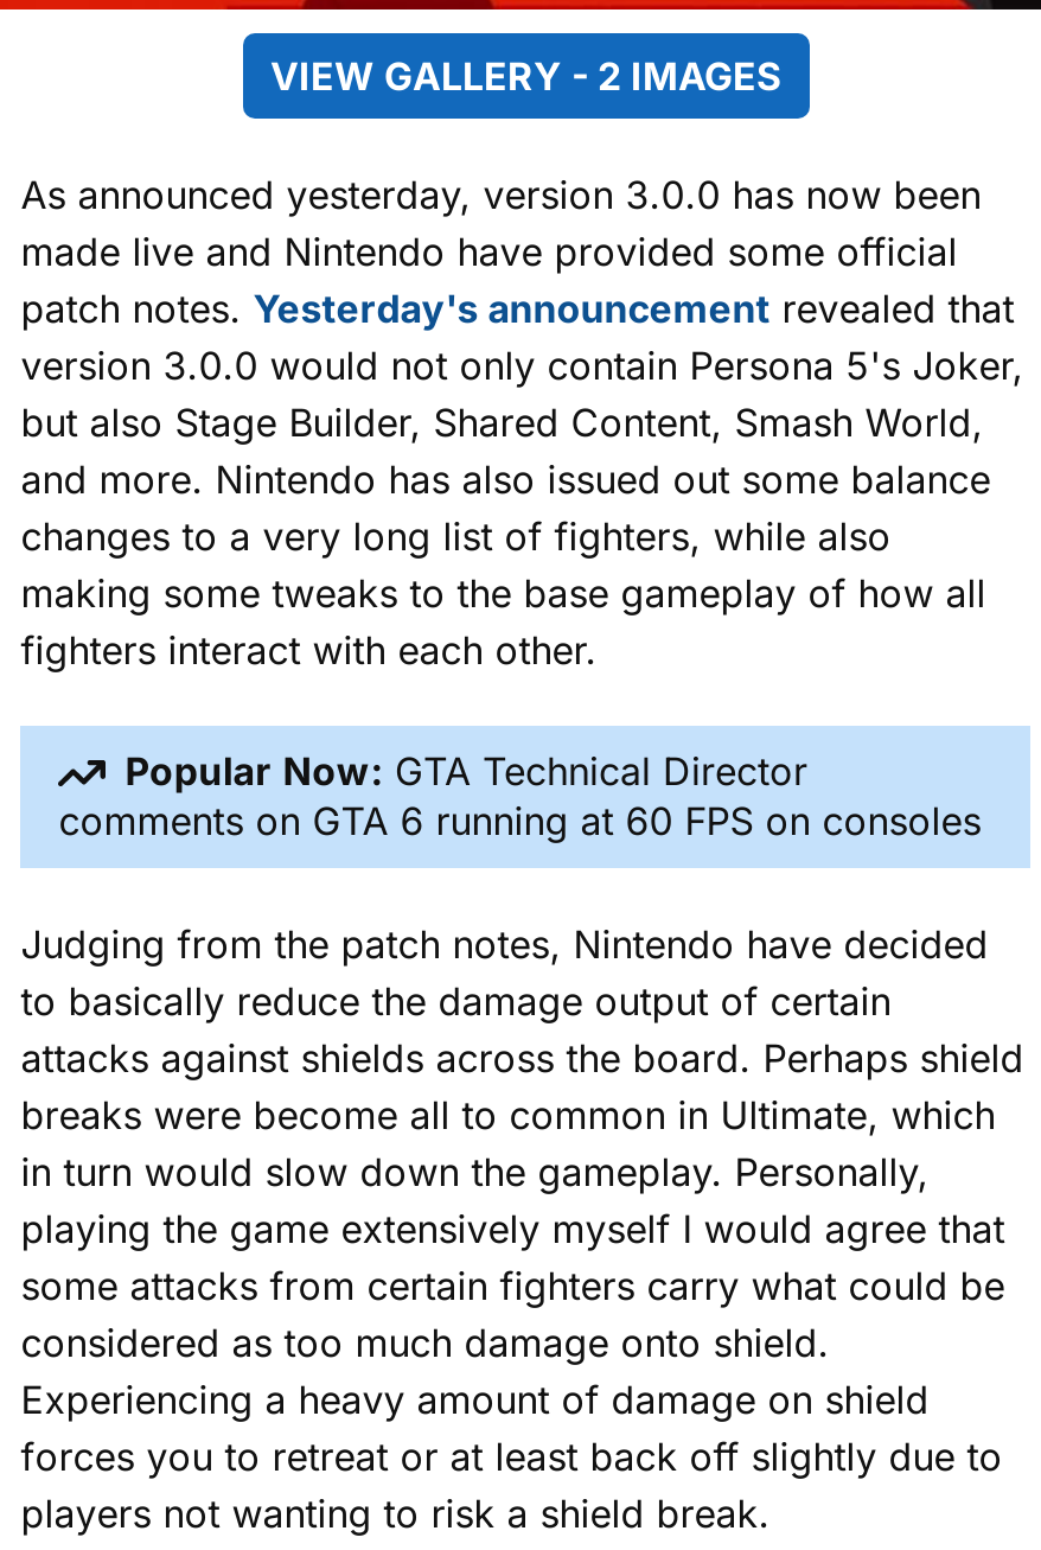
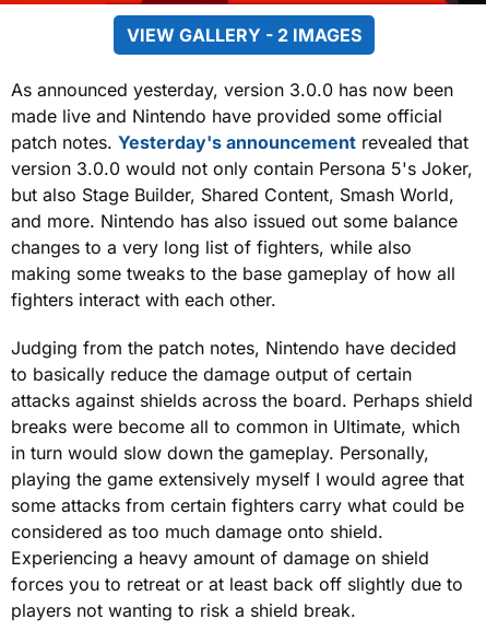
- Popular Now: GTA Technical Director
- comments on GTA 6 running at 60 FPS on consoles
